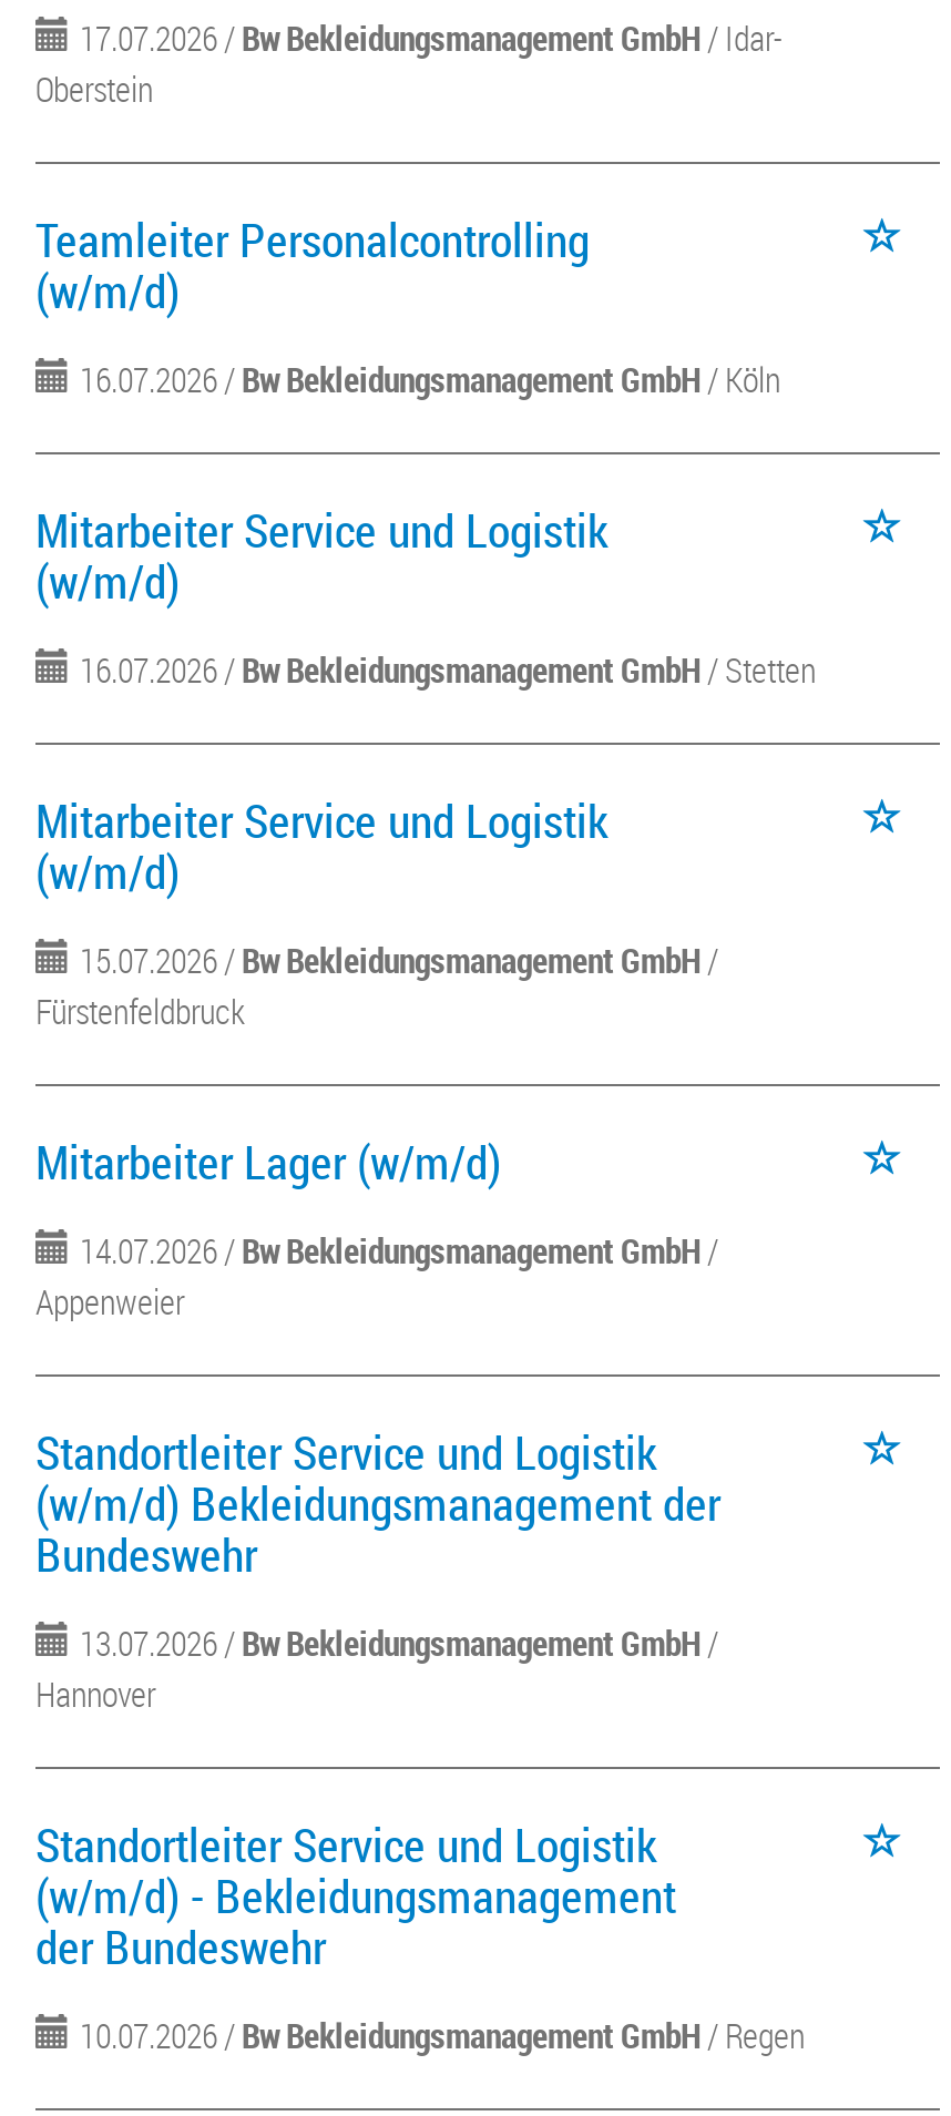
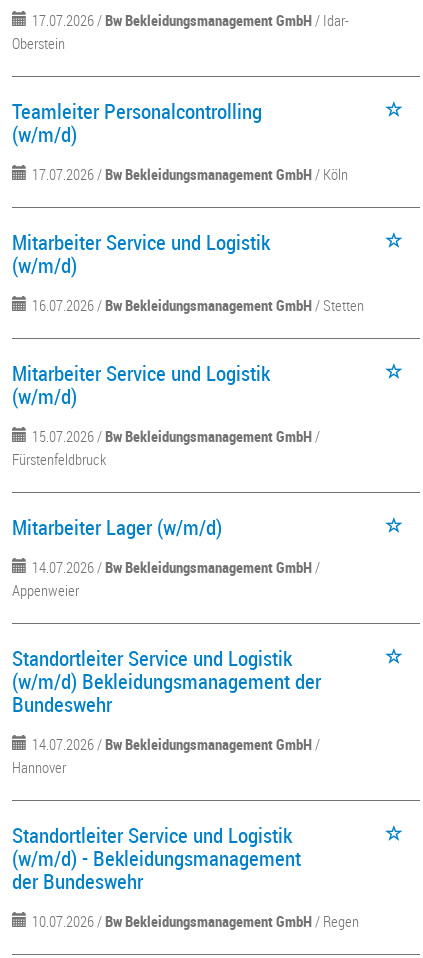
- 16.07.2026 / Bw Bekleidungsmanagement GmbH / Köln
+ 17.07.2026 / Bw Bekleidungsmanagement GmbH / Köln

- 13.07.2026 / Bw Bekleidungsmanagement GmbH /
+ 14.07.2026 / Bw Bekleidungsmanagement GmbH /
